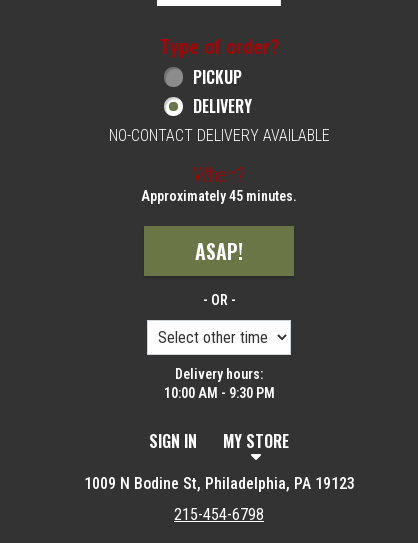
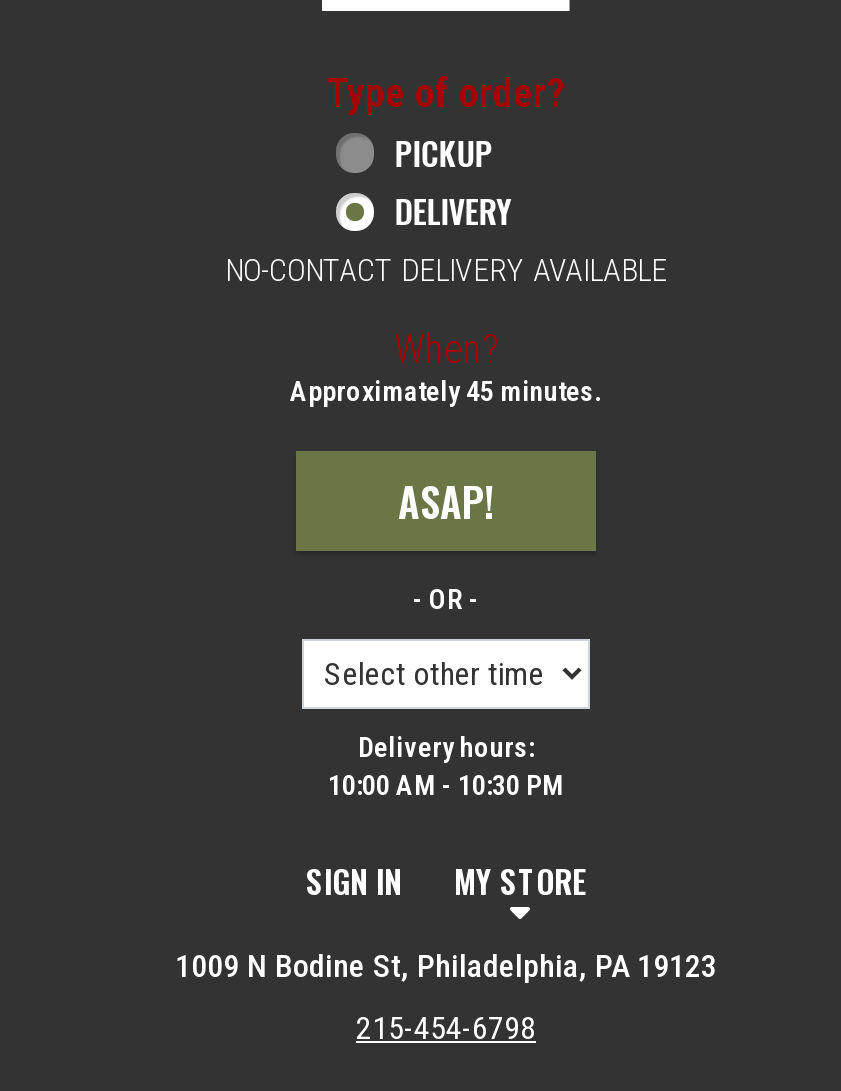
- 10:00 AM - 9:30 PM
+ 10:00 AM - 10:30 PM
